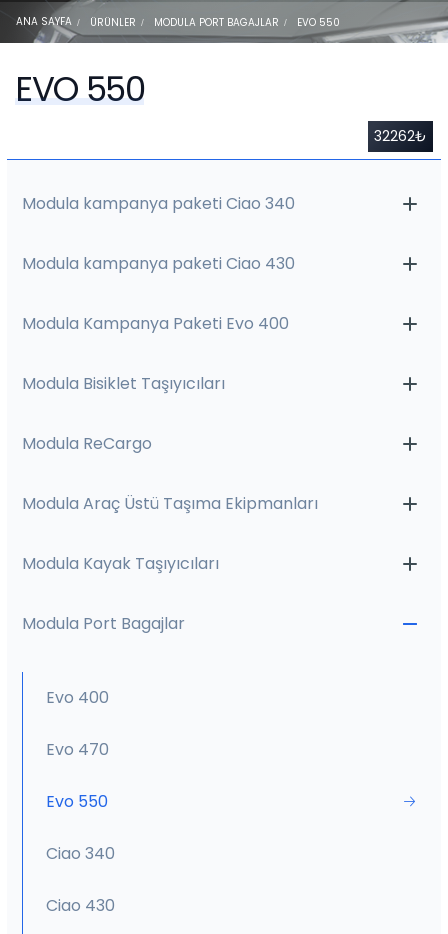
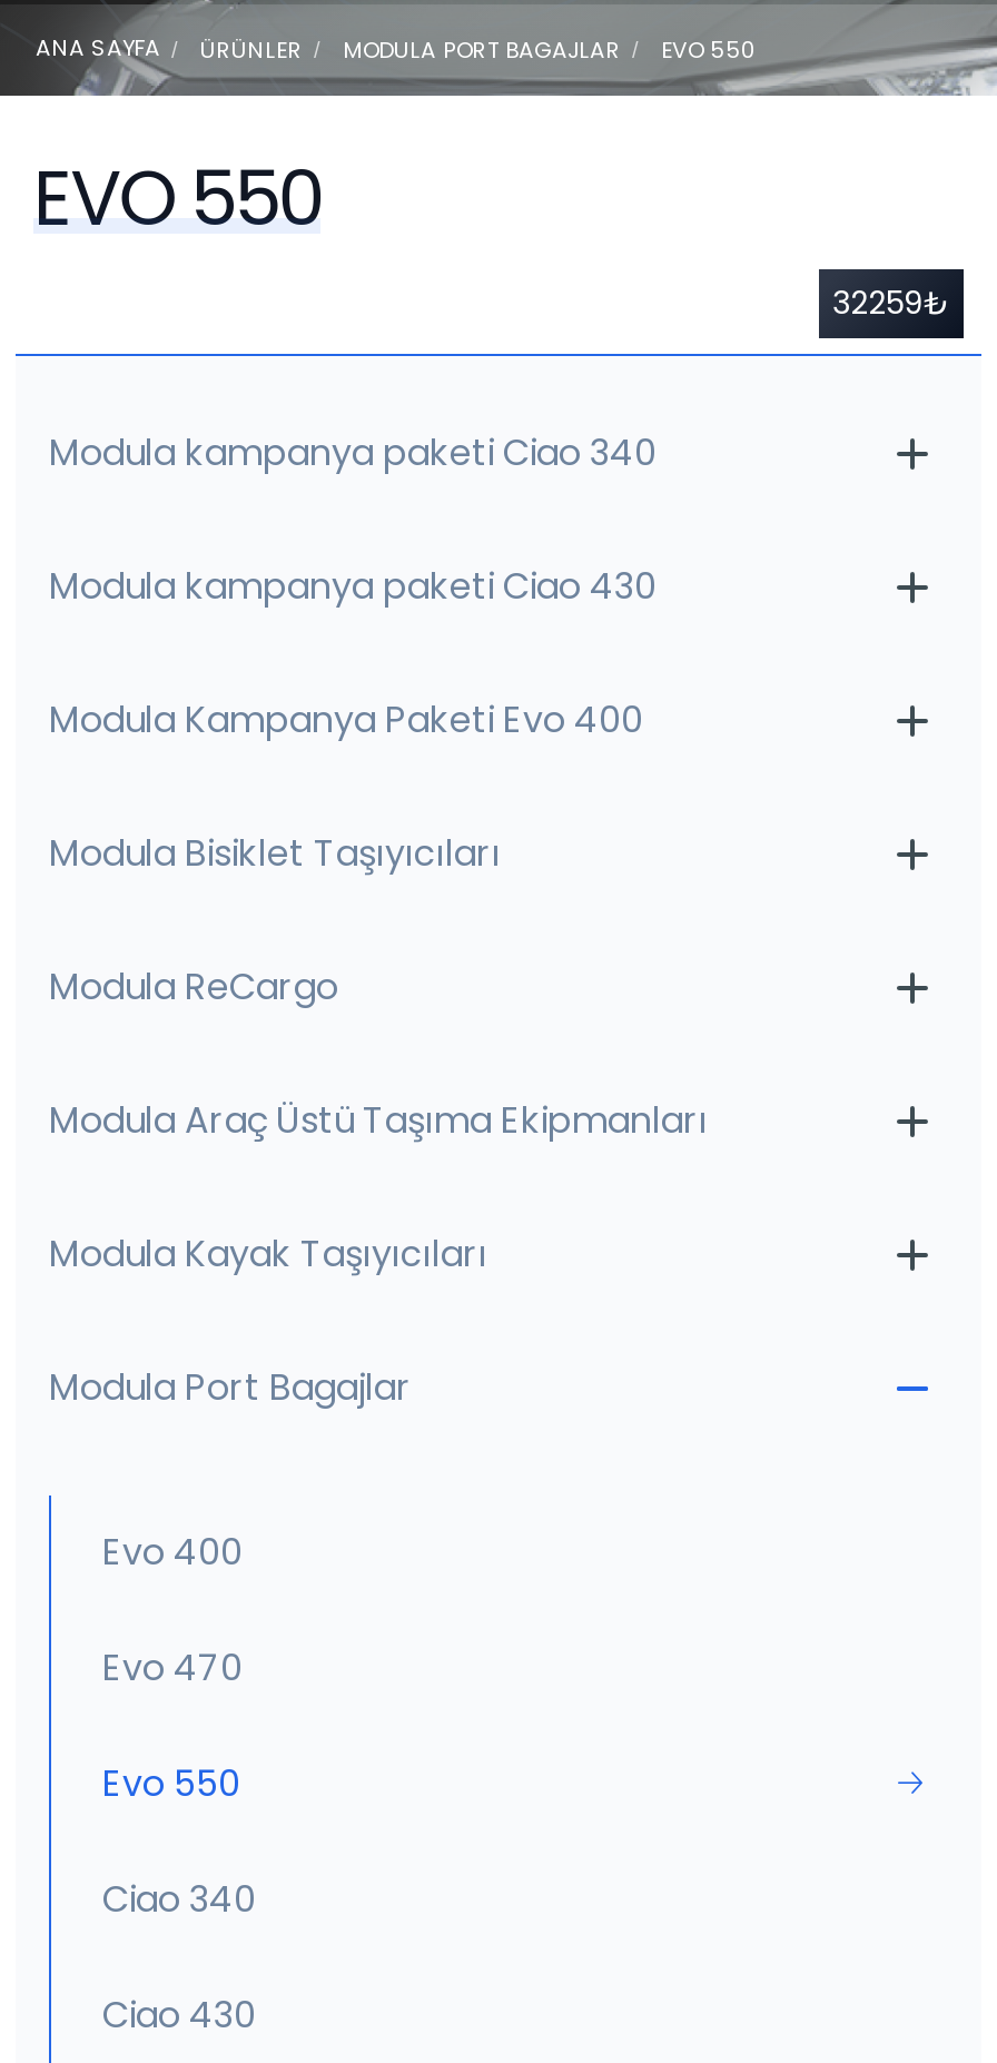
- 32262₺
+ 32259₺
